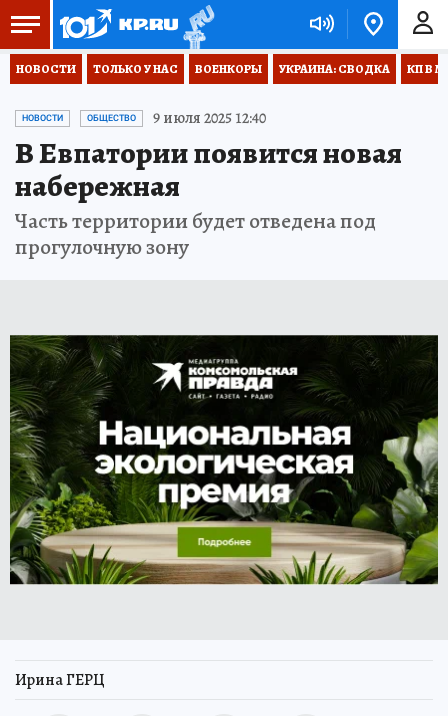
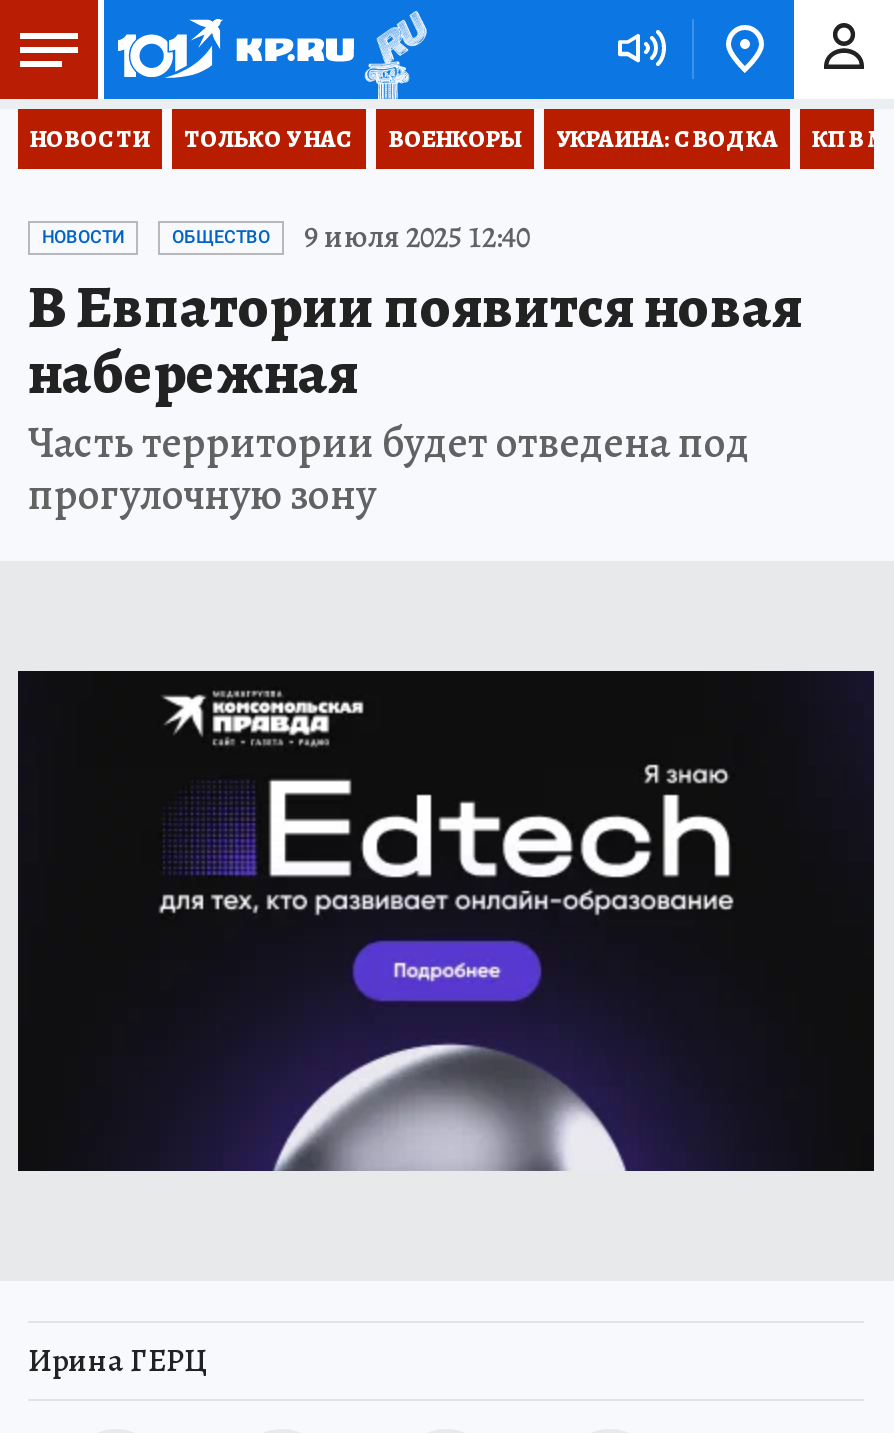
- [image]
+ [image]
